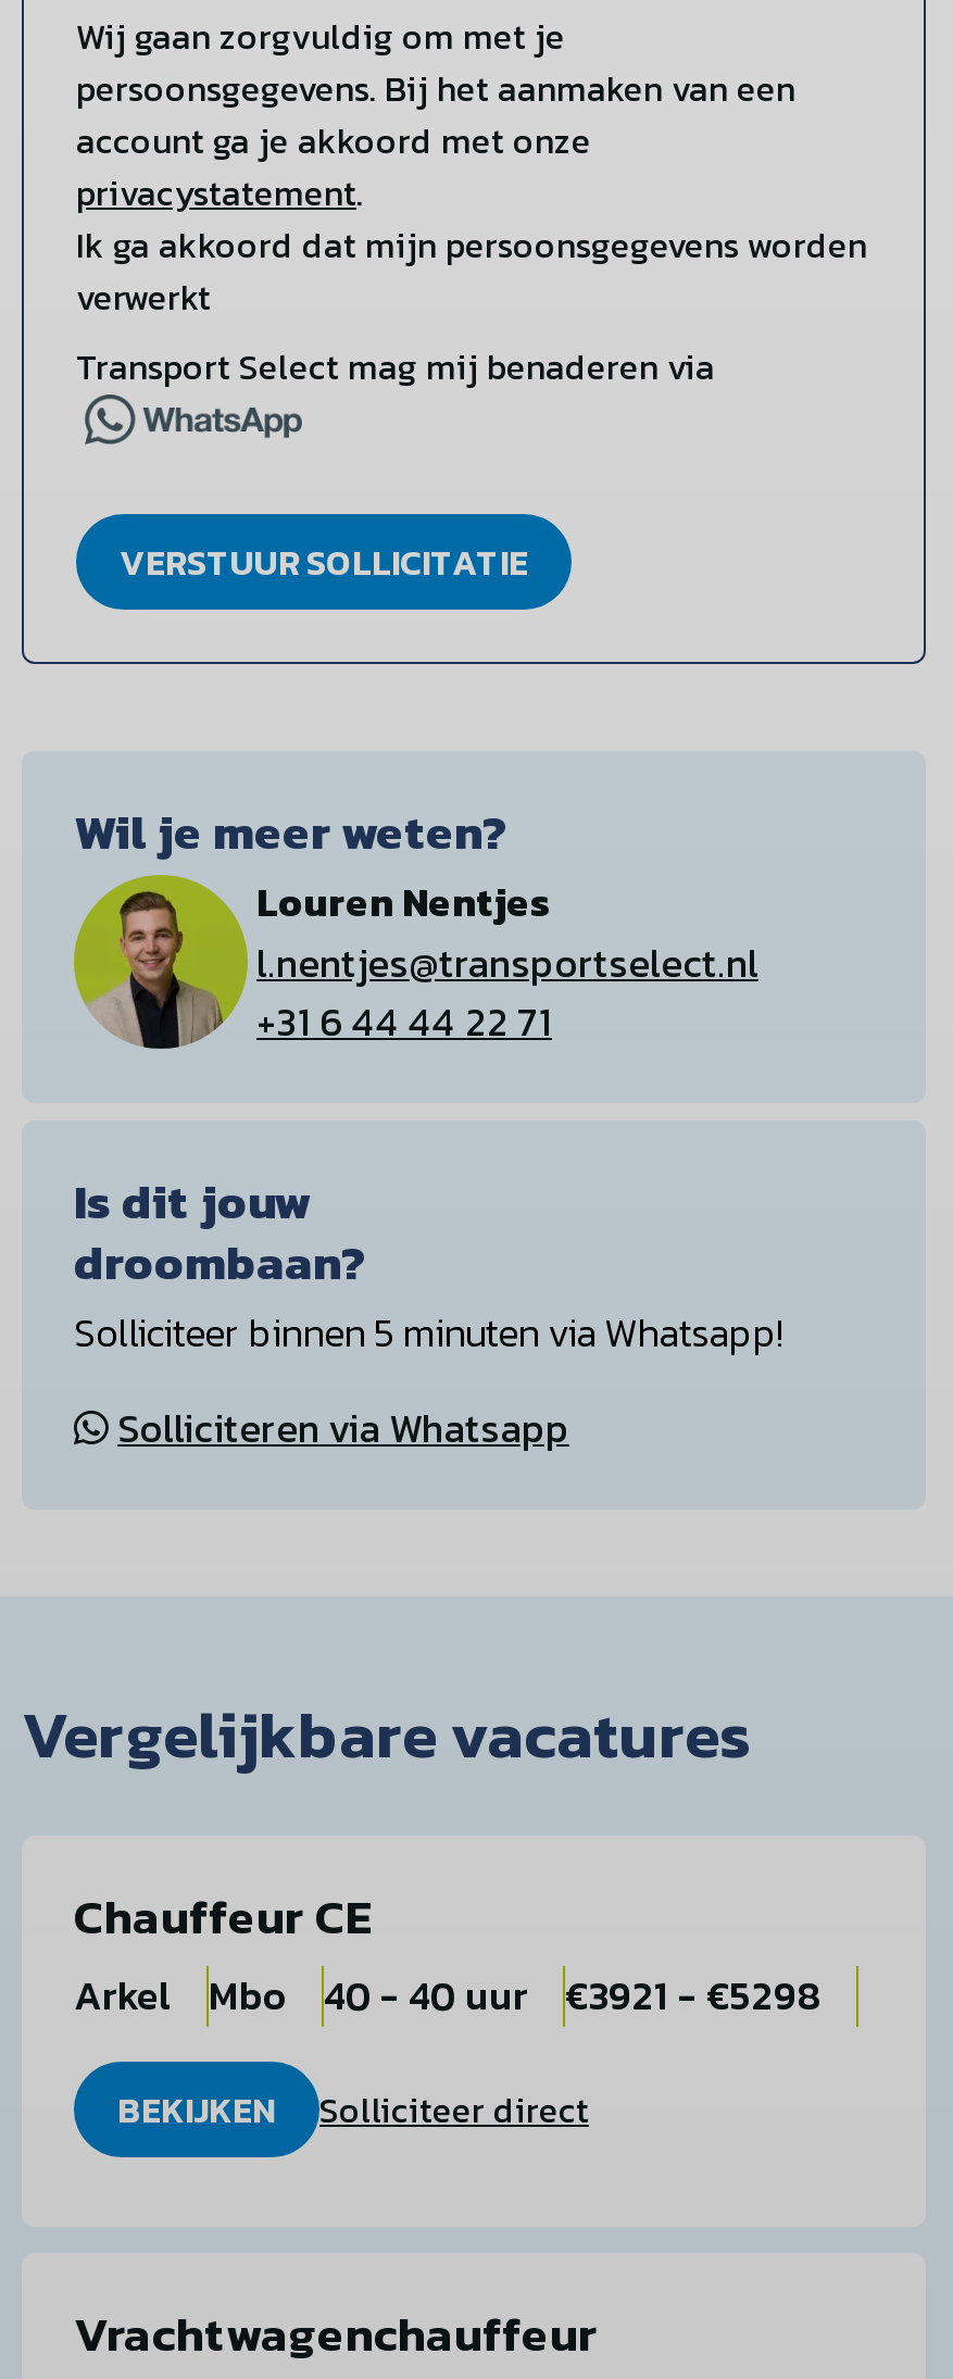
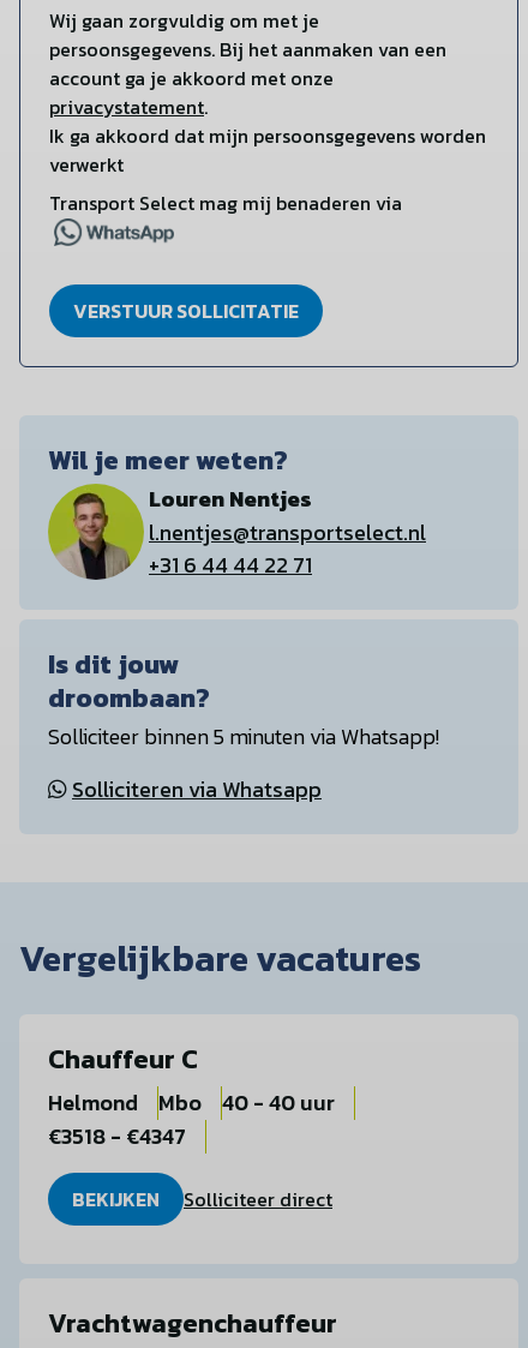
- Chauffeur CE
- Arkel
+ Chauffeur C
+ Helmond

- €3921 - €5298
+ €3518 - €4347
